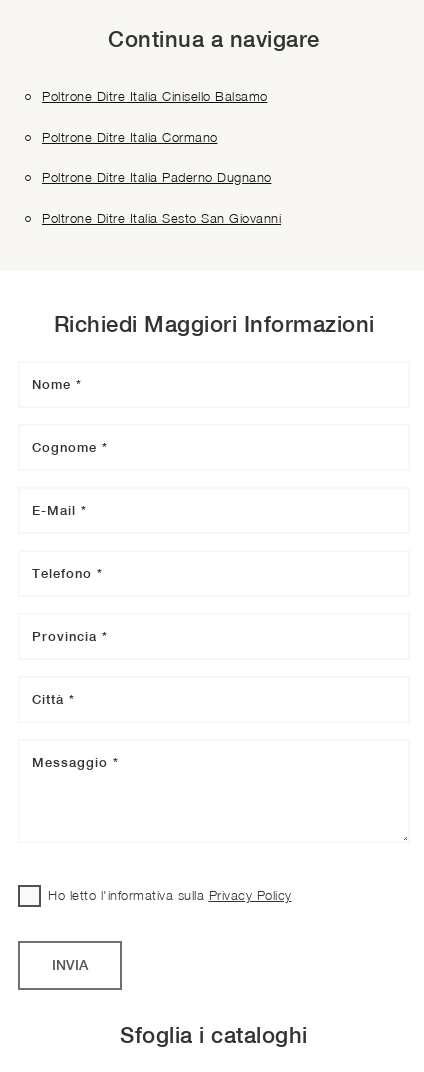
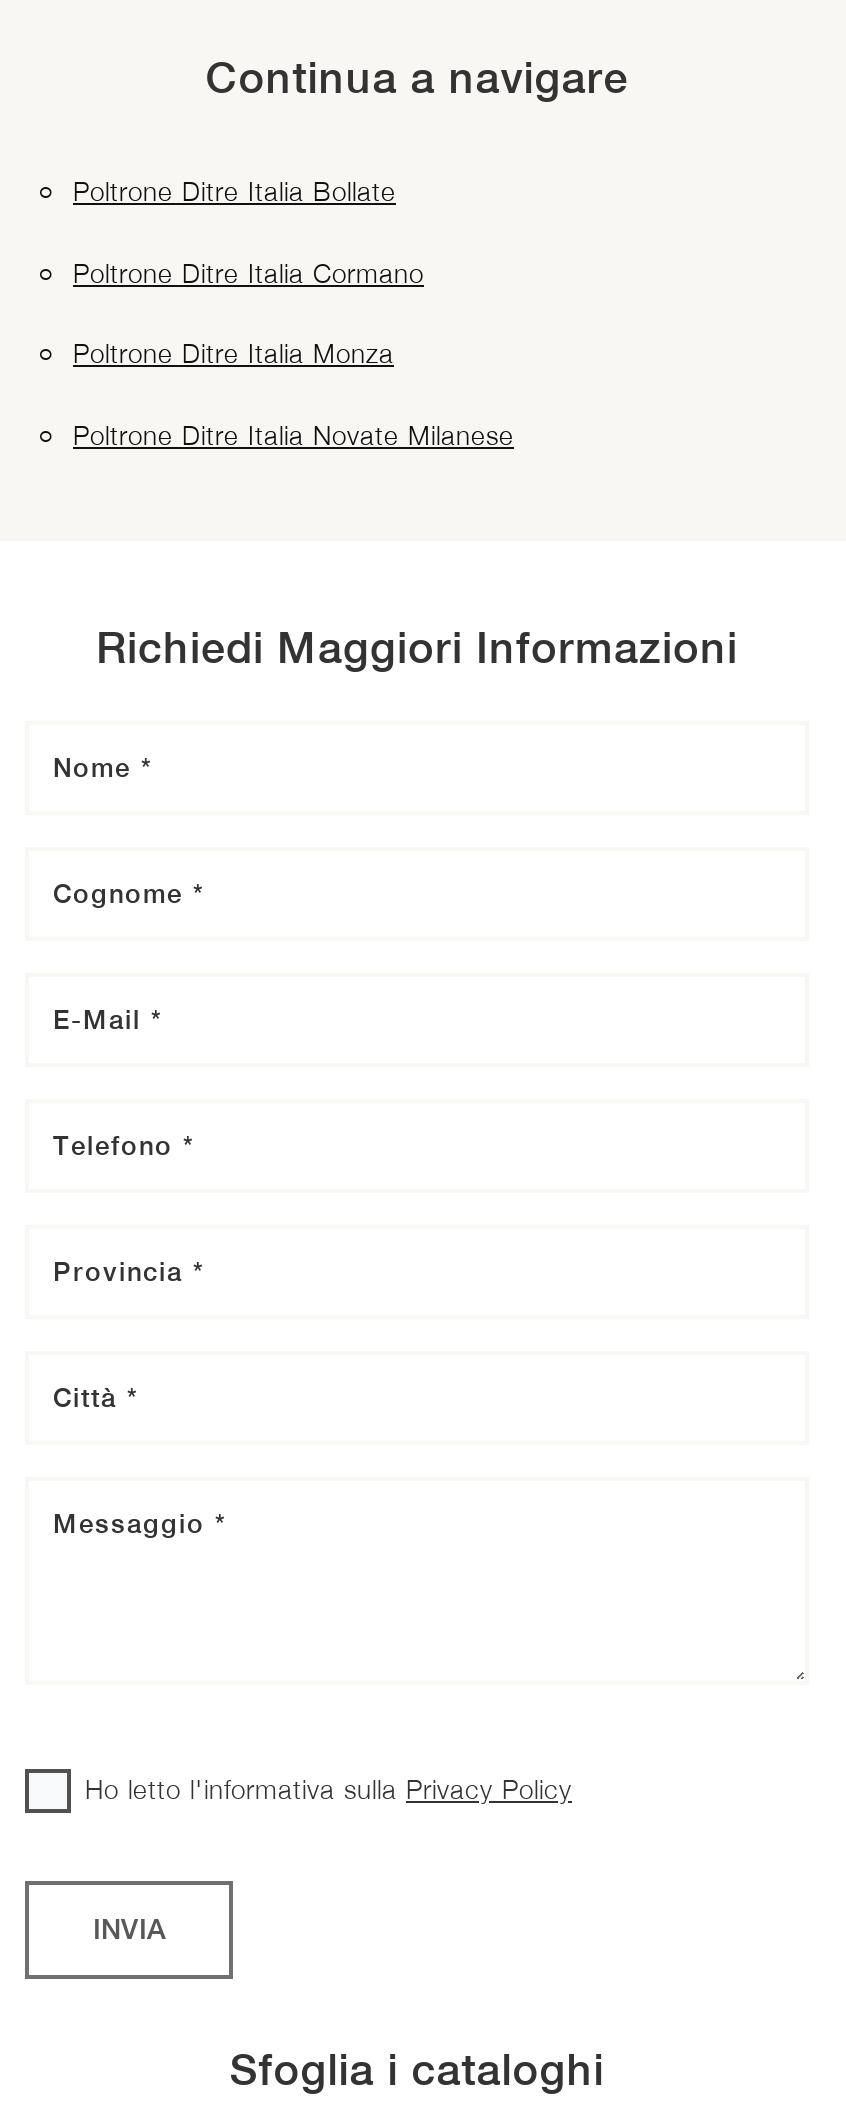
- Poltrone Ditre Italia Cinisello Balsamo
+ Poltrone Ditre Italia Bollate

- Poltrone Ditre Italia Paderno Dugnano
+ Poltrone Ditre Italia Monza

- Poltrone Ditre Italia Sesto San Giovanni
+ Poltrone Ditre Italia Novate Milanese
